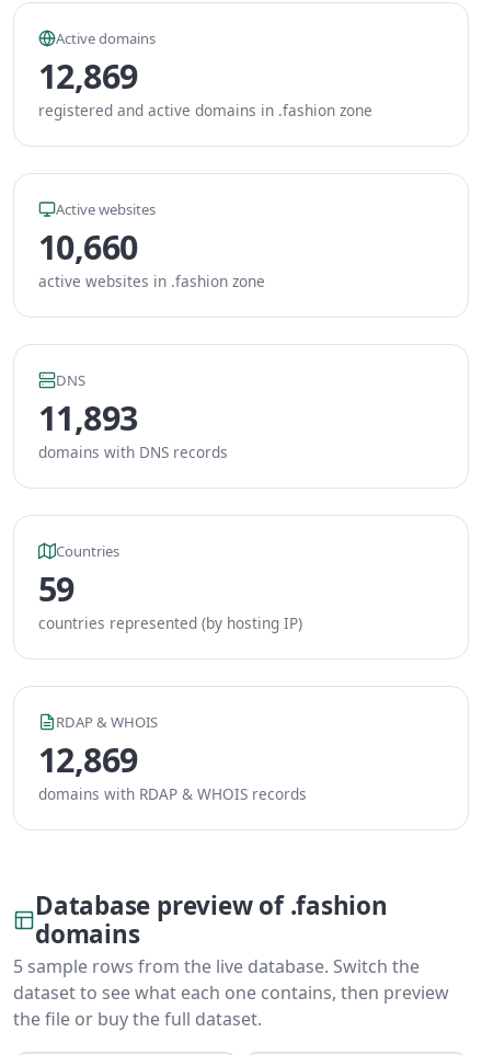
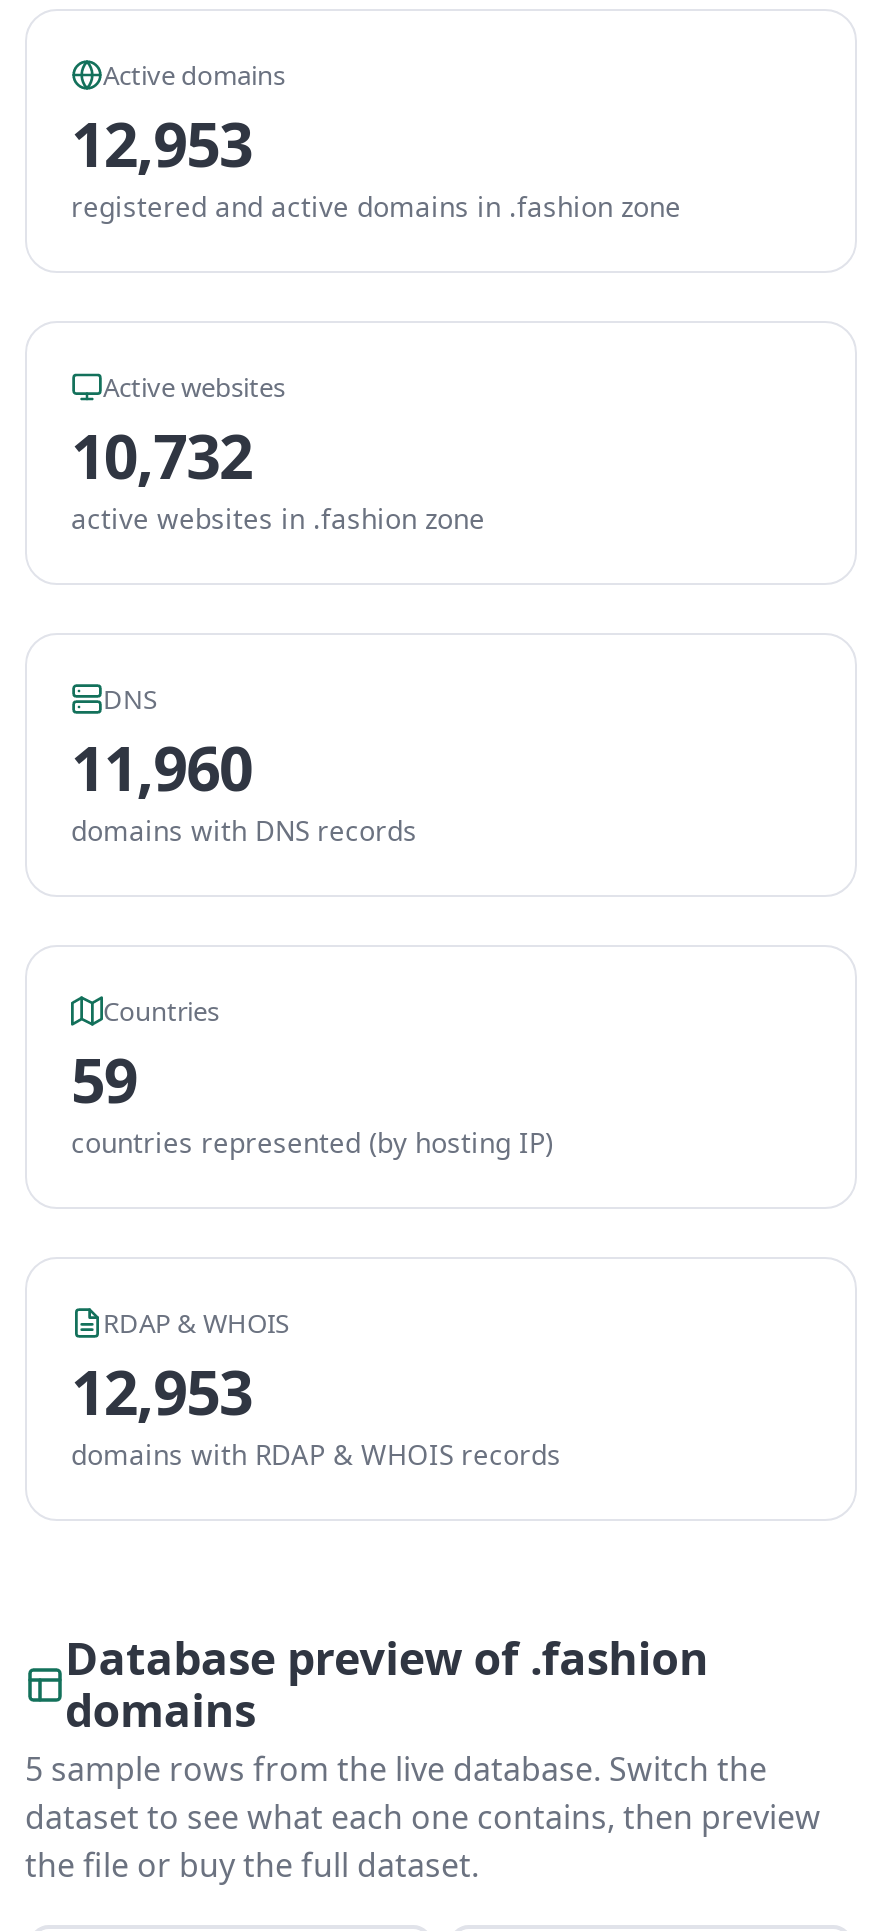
- 12,869
+ 12,953

- 10,660
+ 10,732

- 11,893
+ 11,960

- 12,869
+ 12,953
